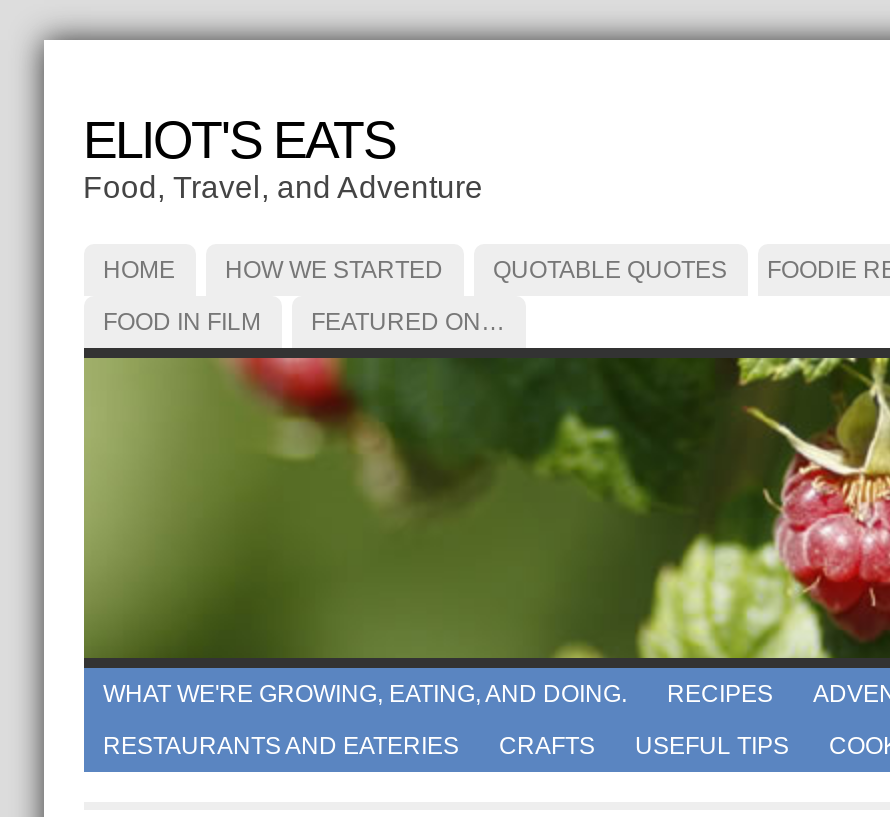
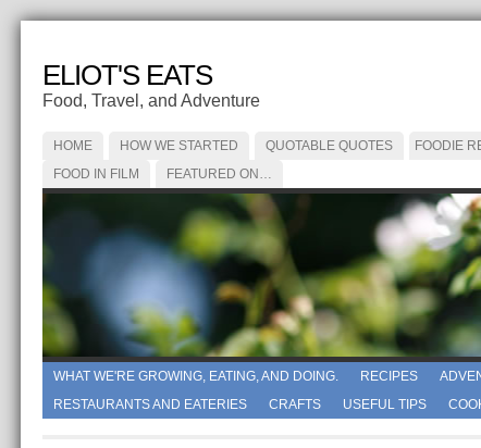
- [image]
+ [image]
